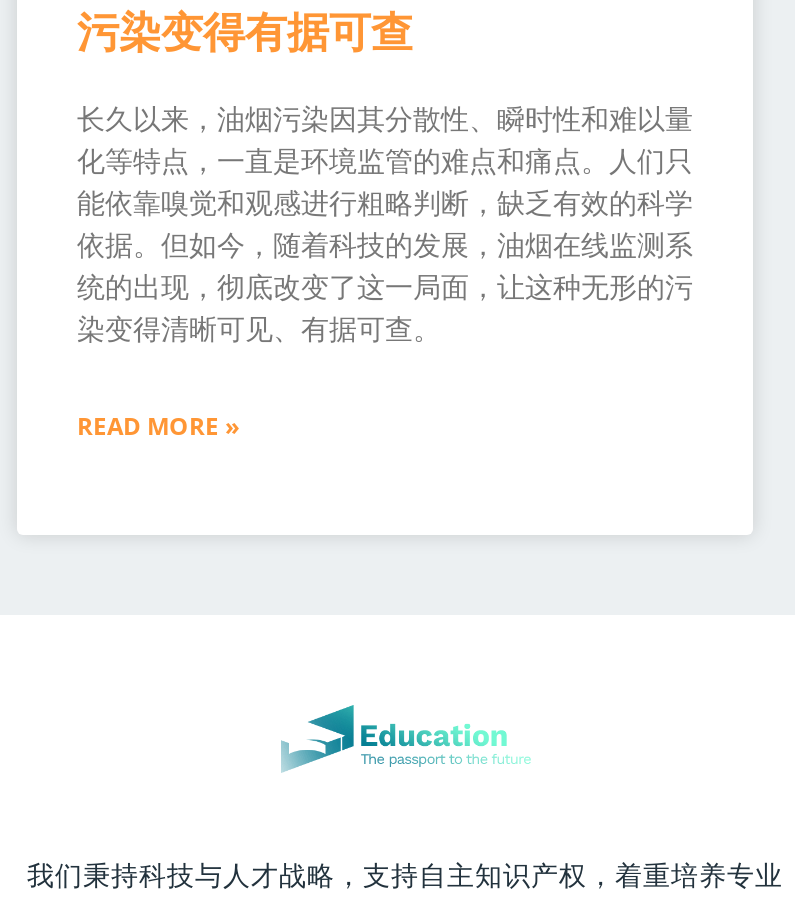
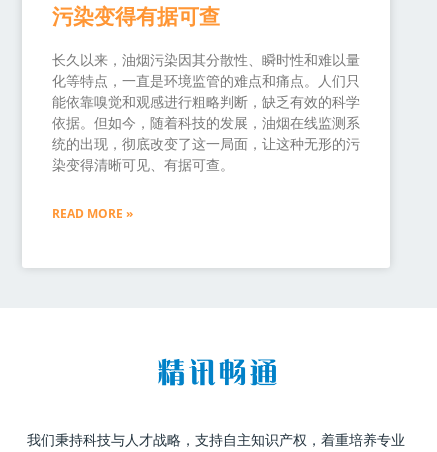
- [image]
+ [image]
